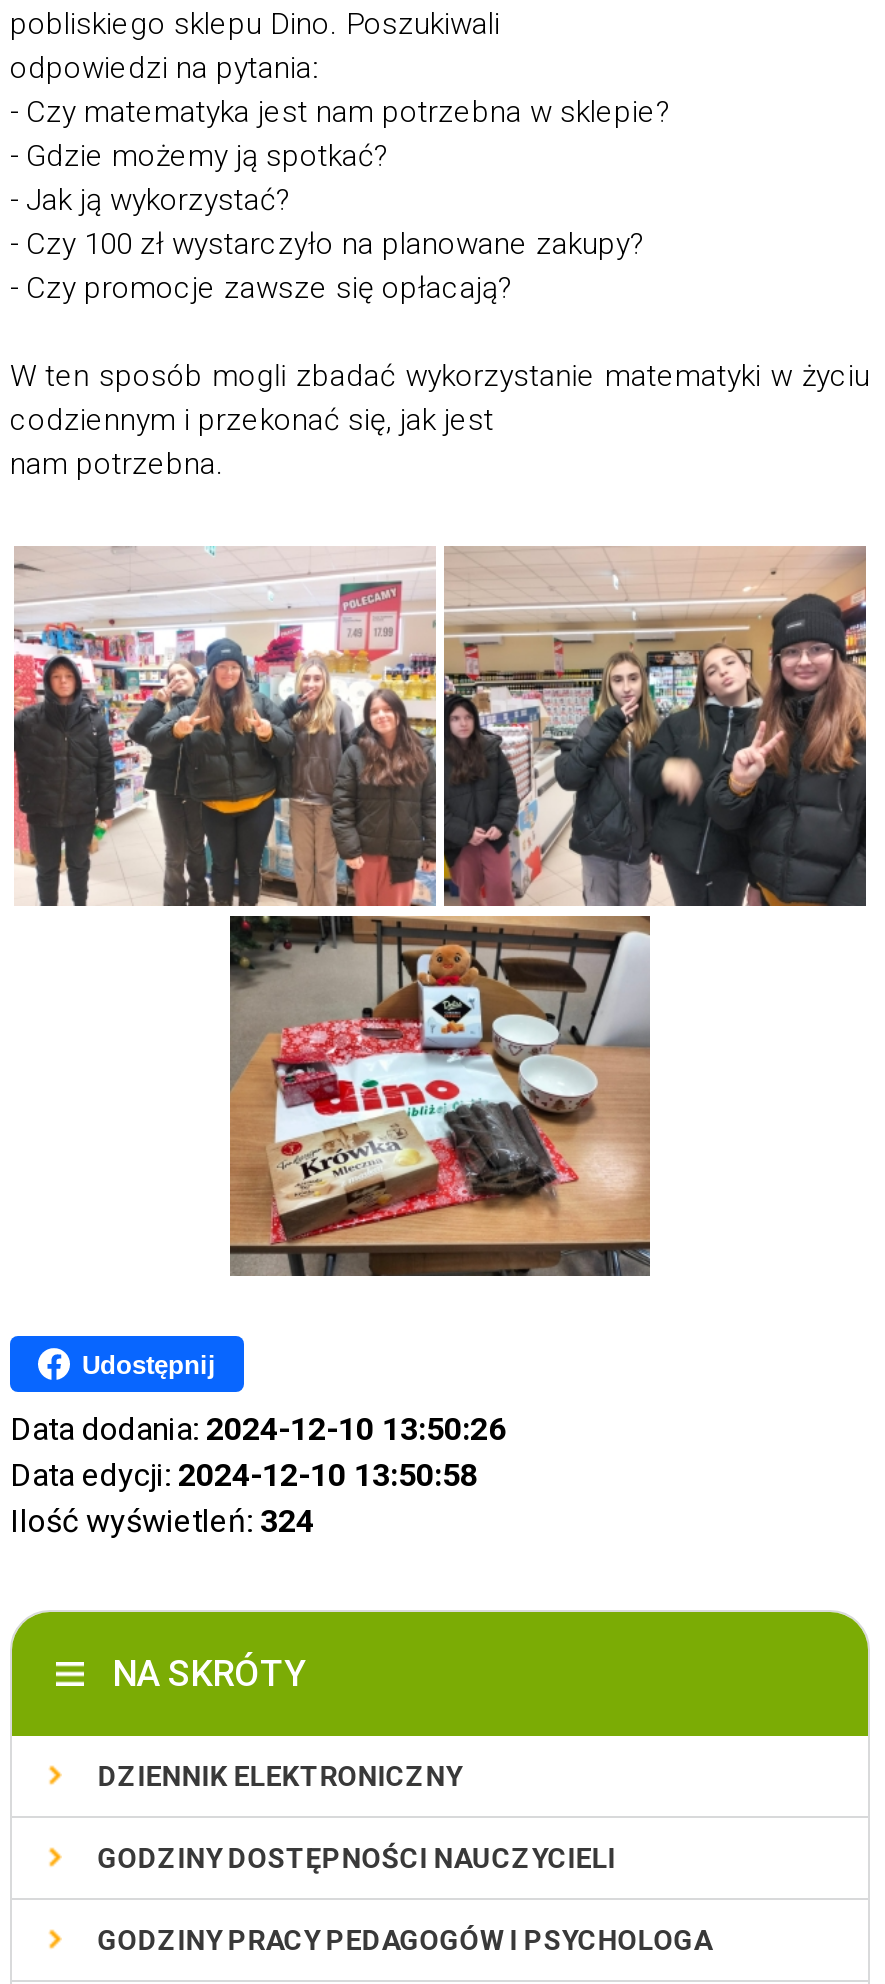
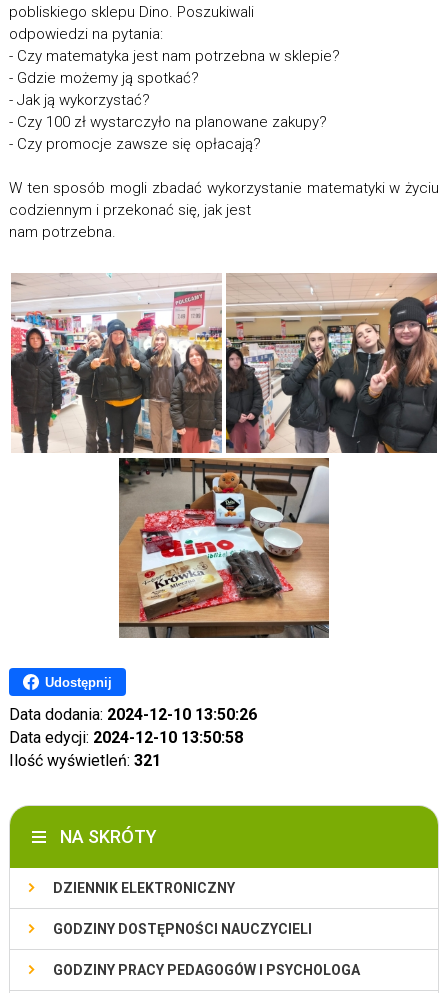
- Ilość wyświetleń: 324
+ Ilość wyświetleń: 321
